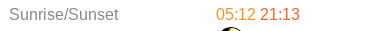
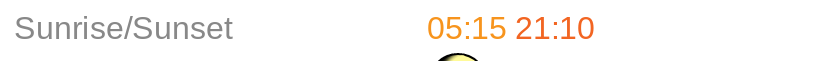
- 05:12 21:13
+ 05:15 21:10
